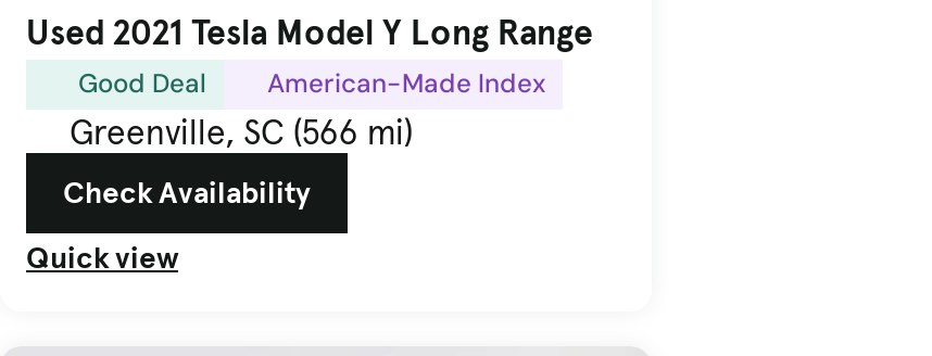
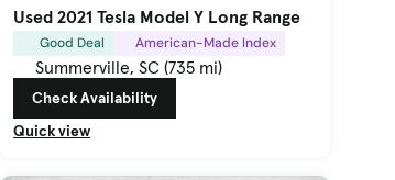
- Greenville, SC (566 mi)
+ Summerville, SC (735 mi)
